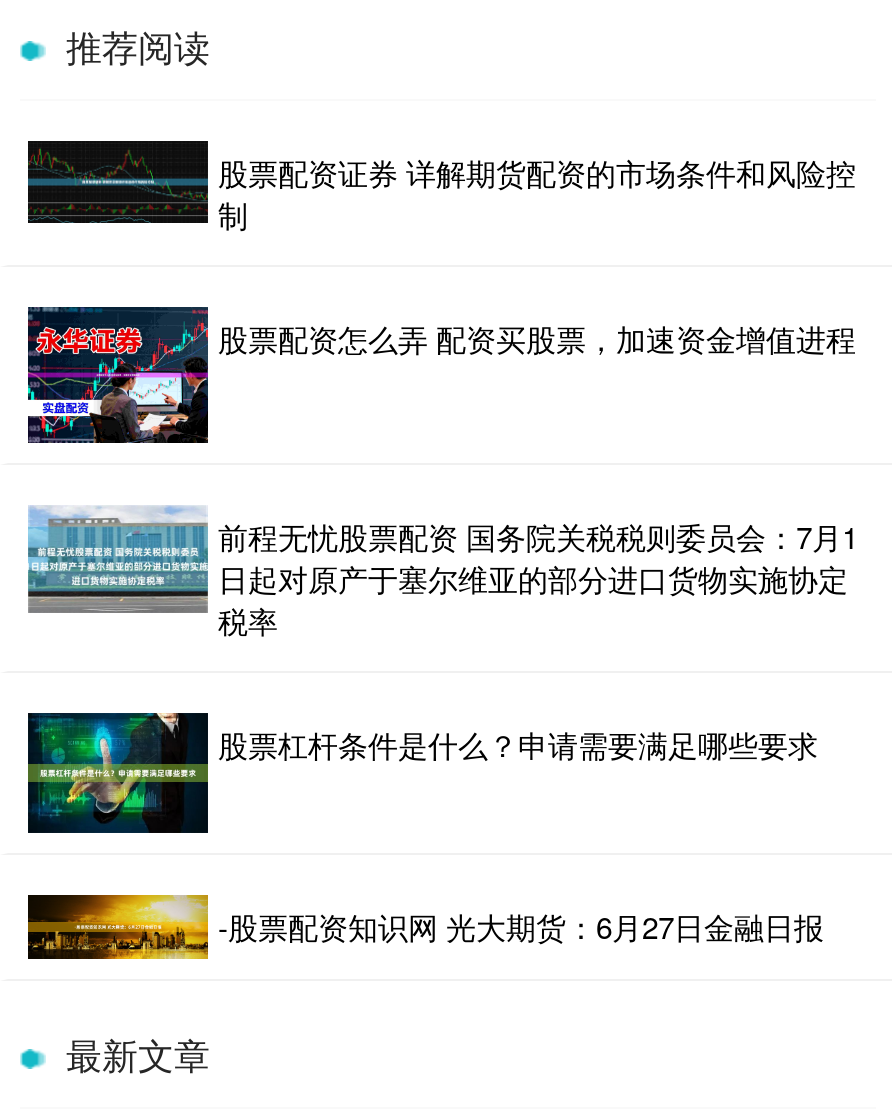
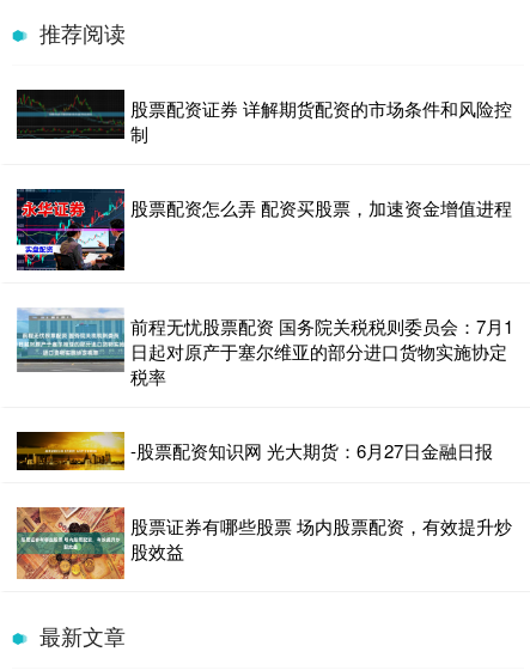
- [image]
- 股票杠杆条件是什么？申请需要满足哪些要求

moved up: [image] | -股票配资知识网 光大期货：6月27日金融日报

+ [image]
+ 股票证券有哪些股票 场内股票配资，有效提升炒
+ 股效益
